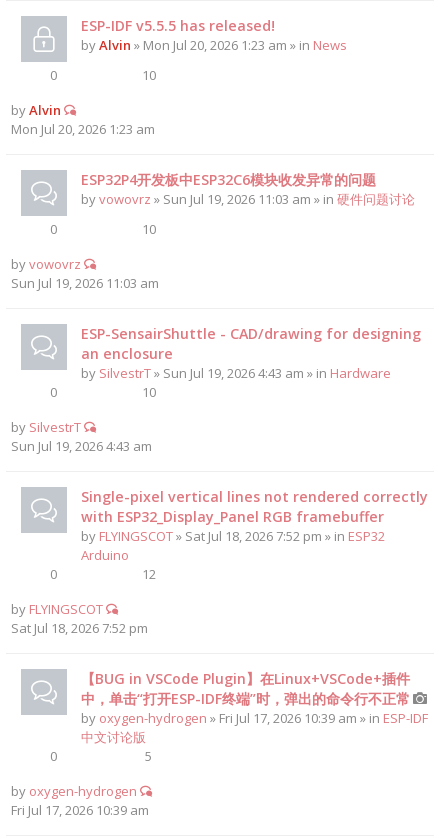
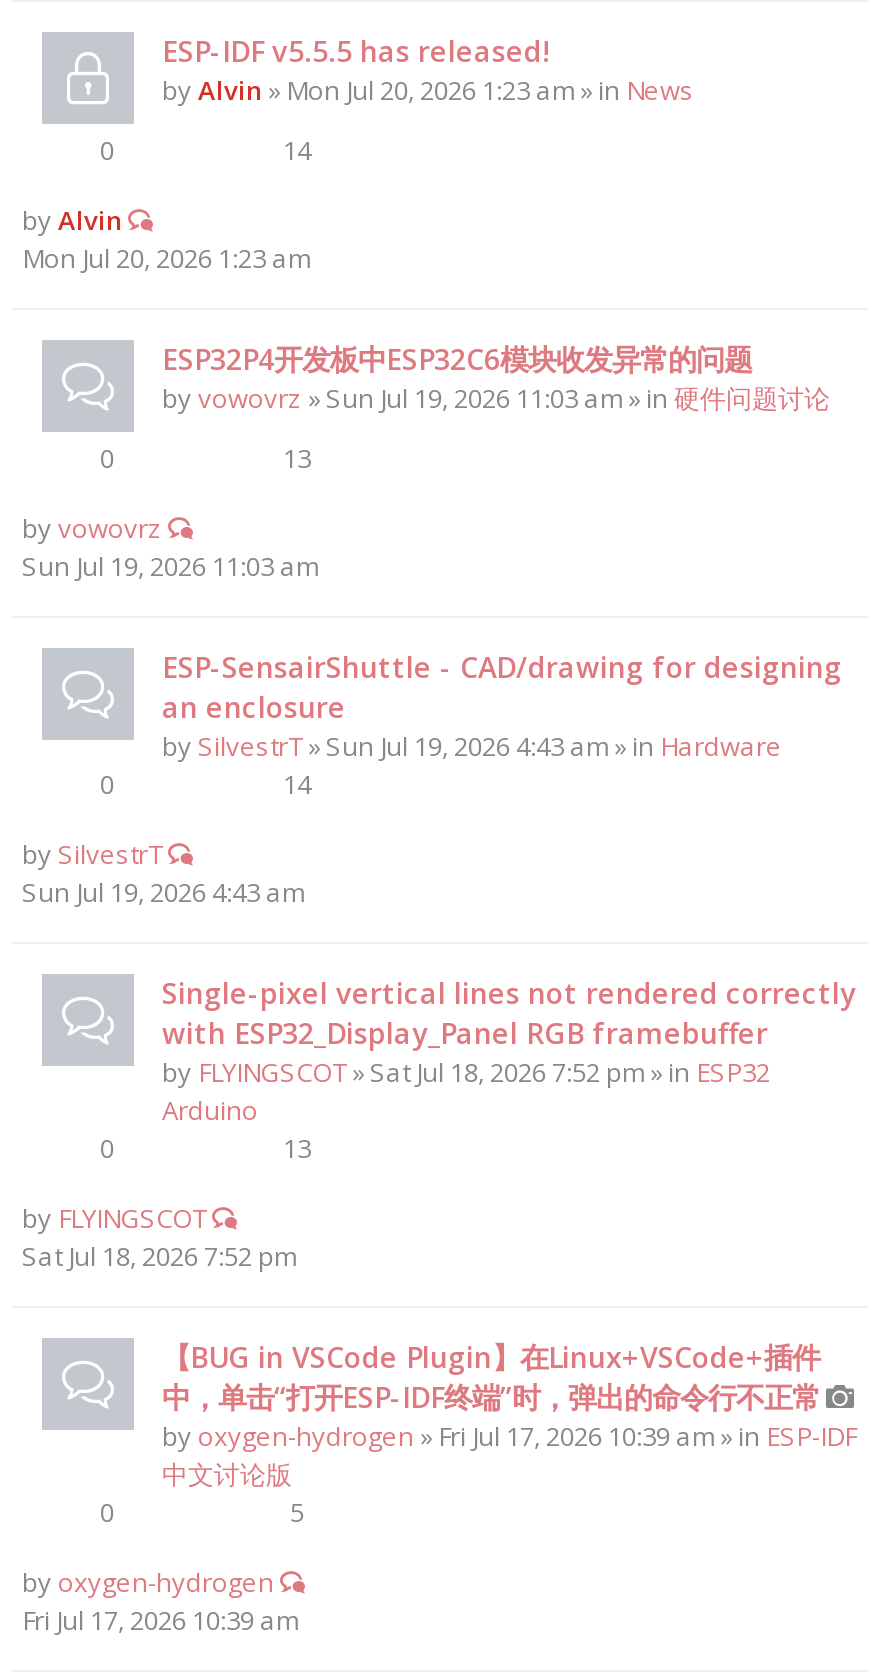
- 10
+ 14

- 10
+ 13

- 10
+ 14

- 12
+ 13
